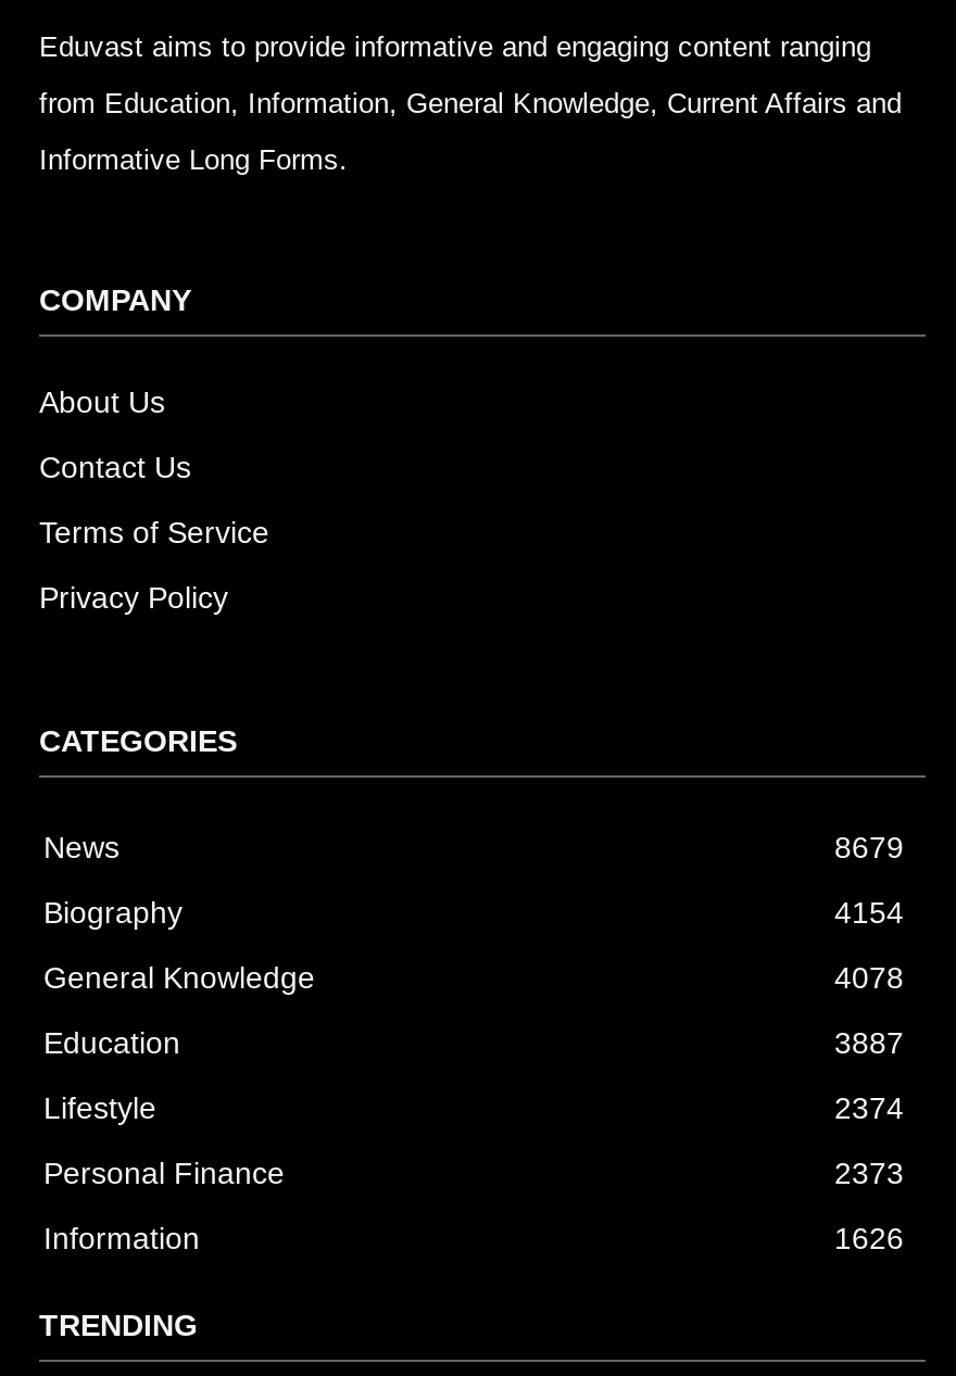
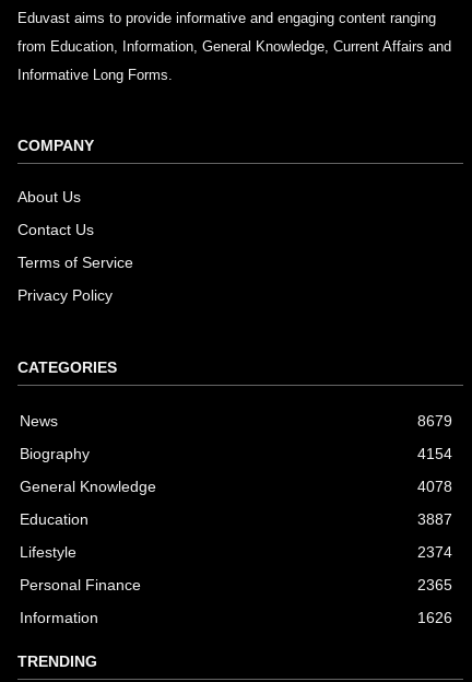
- 2373
+ 2365
